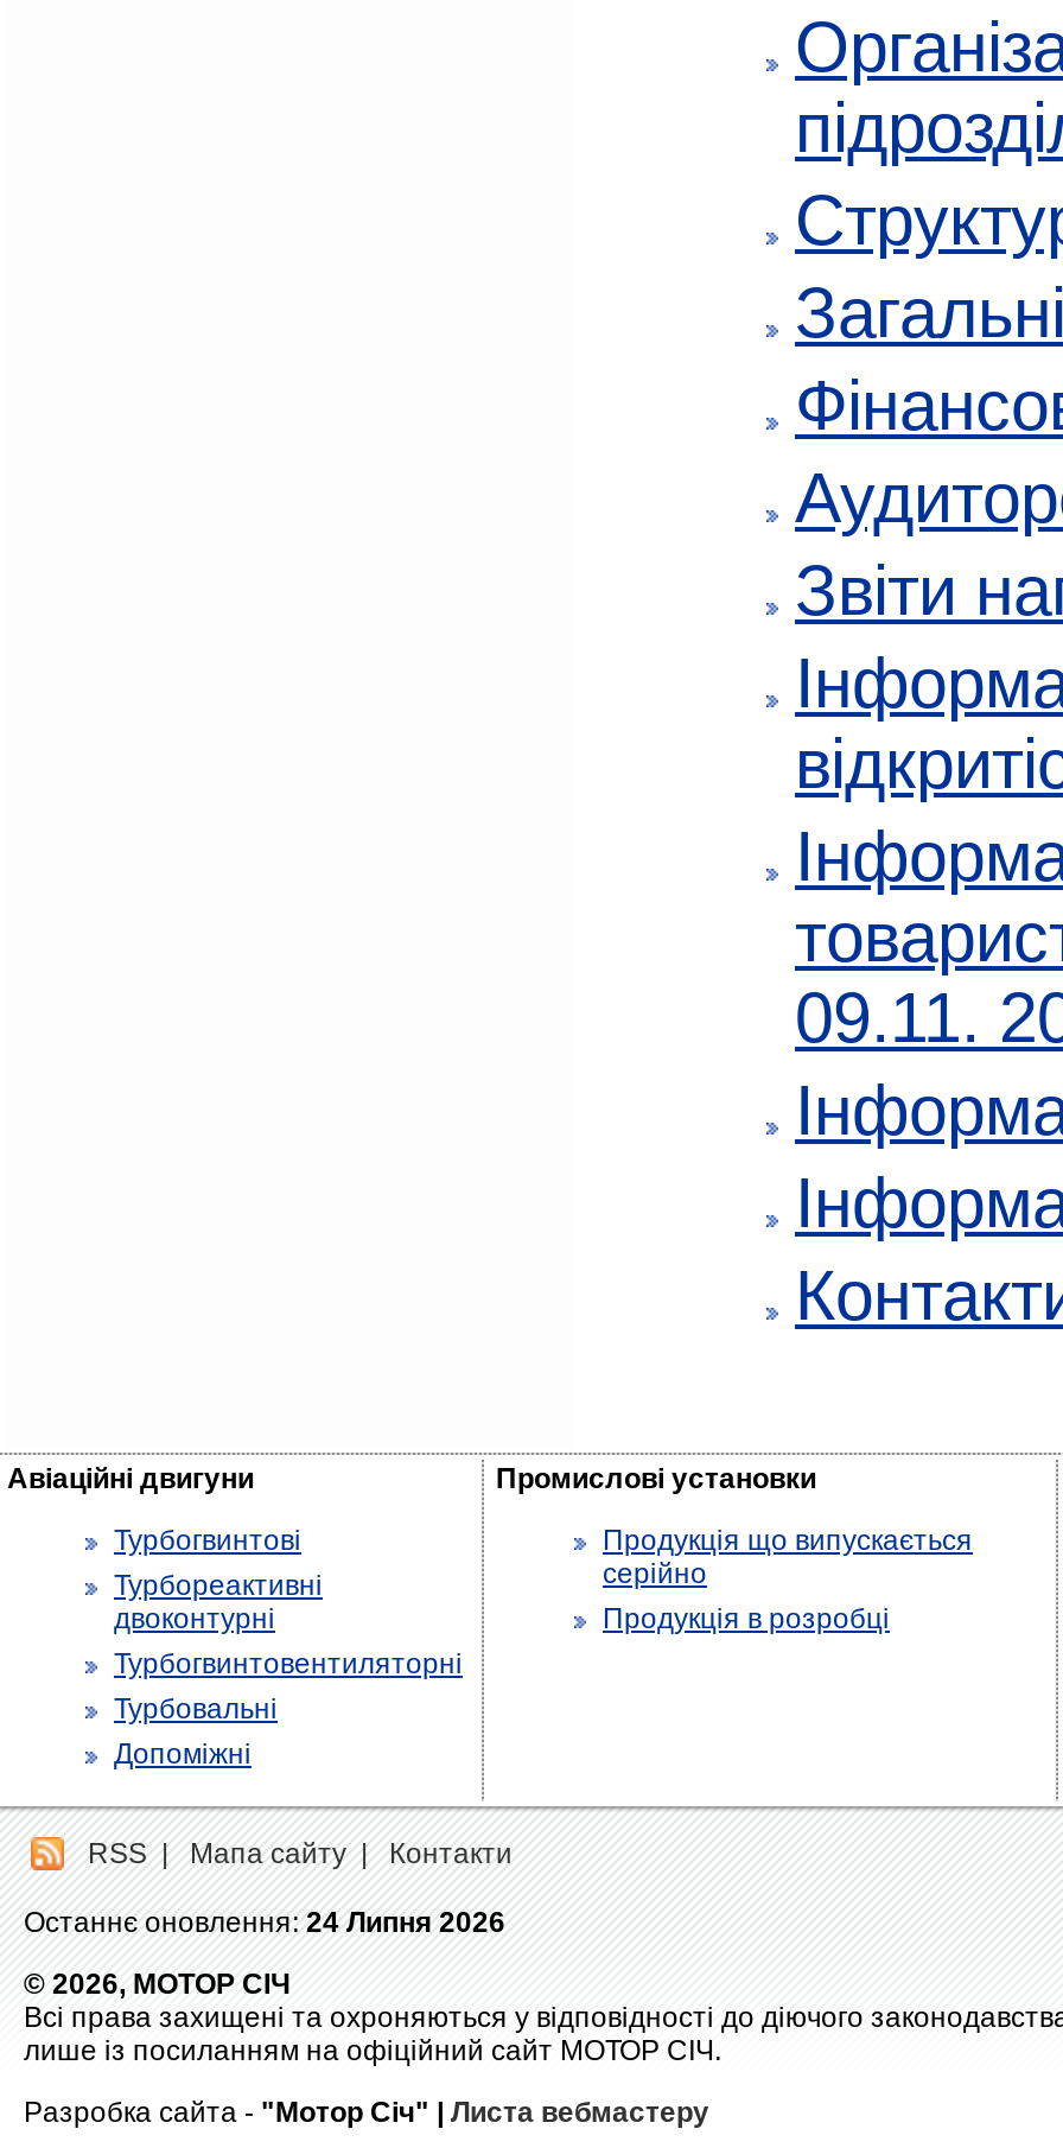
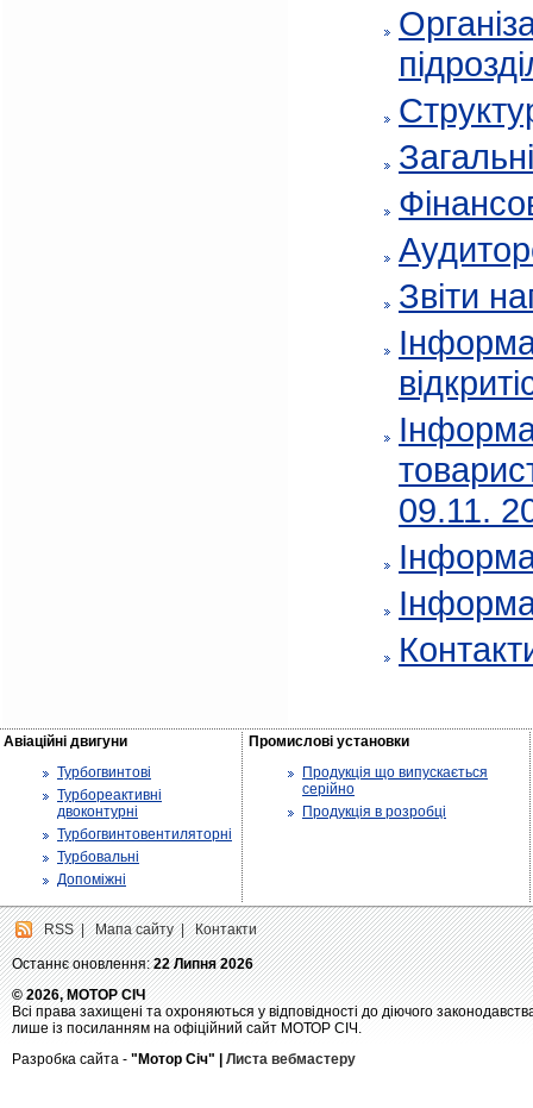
- Останнє оновлення: 24 Липня 2026
+ Останнє оновлення: 22 Липня 2026
